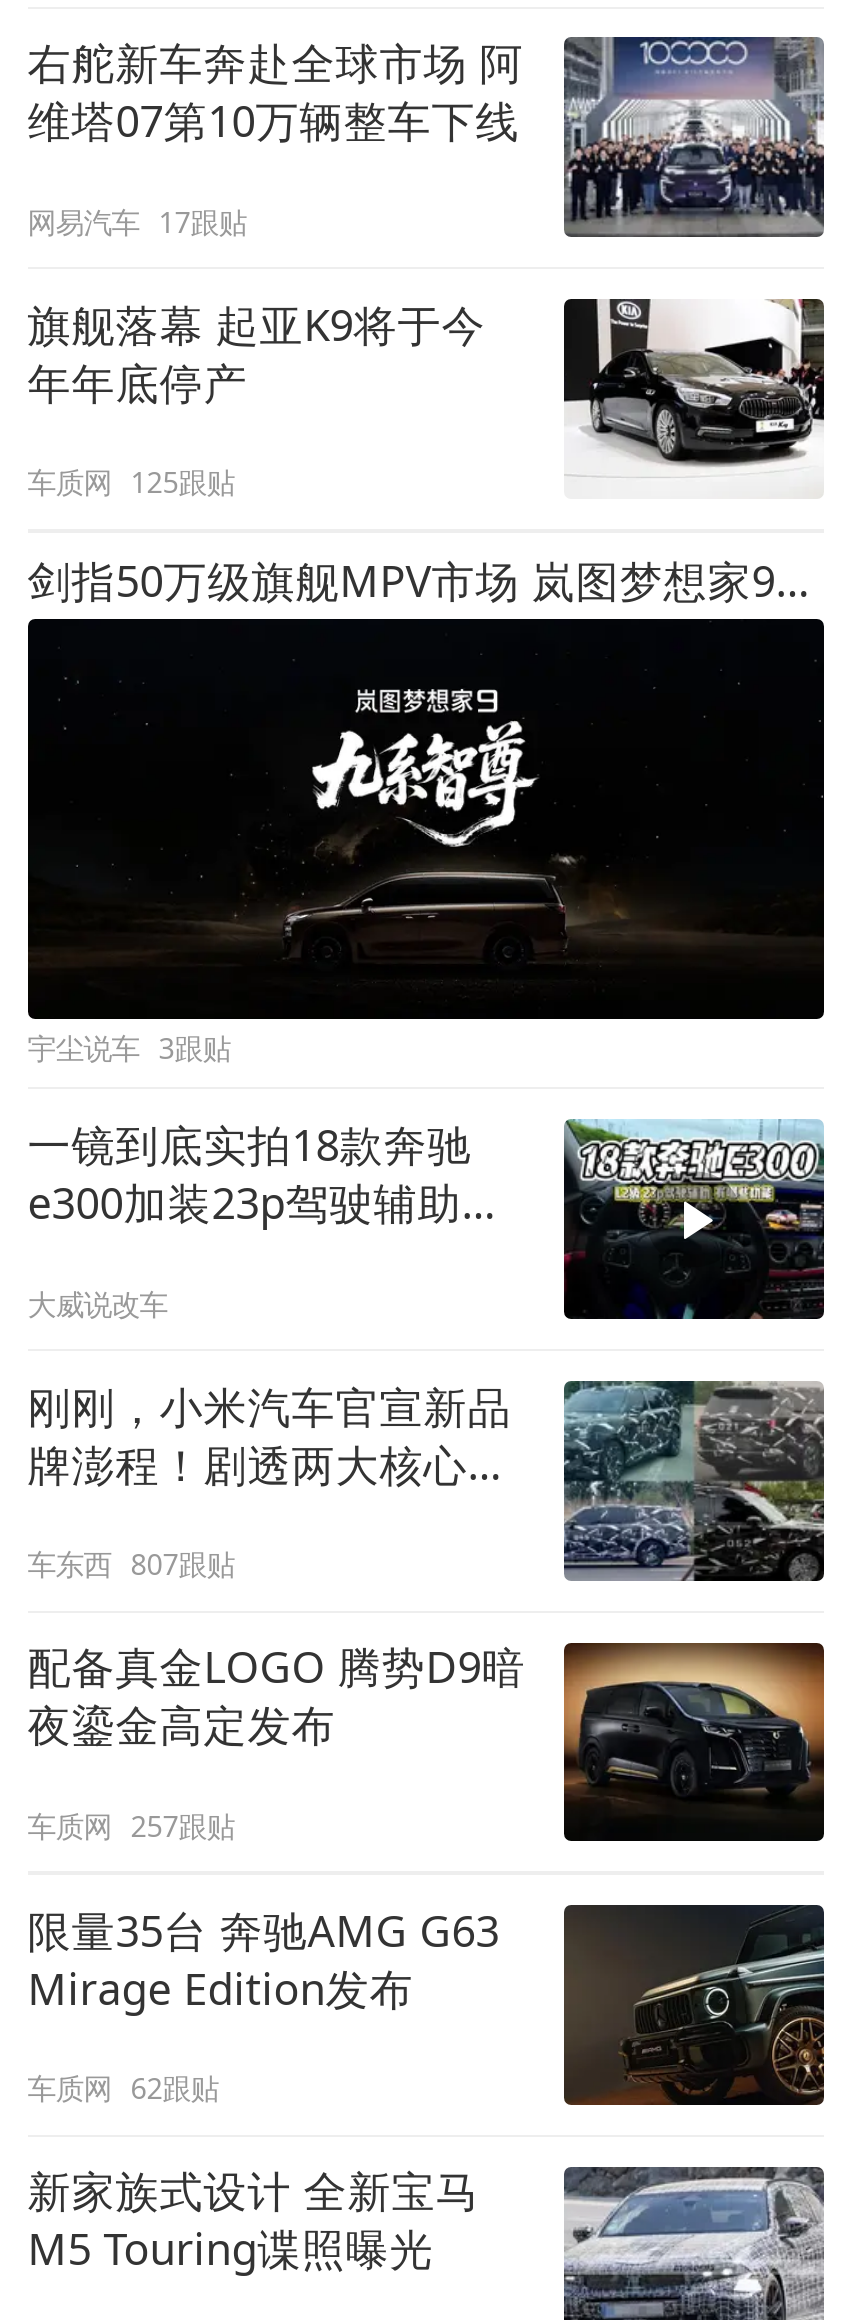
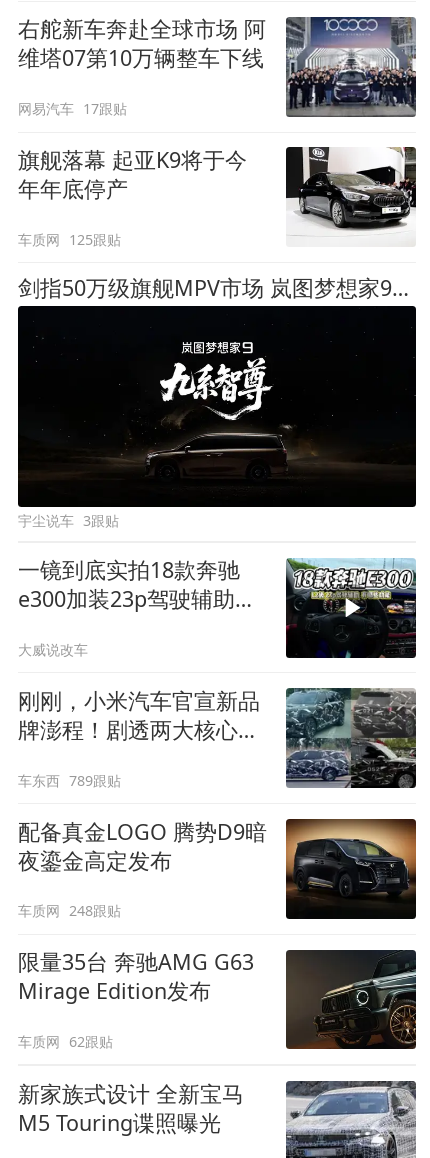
- 车东西 807跟贴
+ 车东西 789跟贴

- 车质网 257跟贴
+ 车质网 248跟贴
